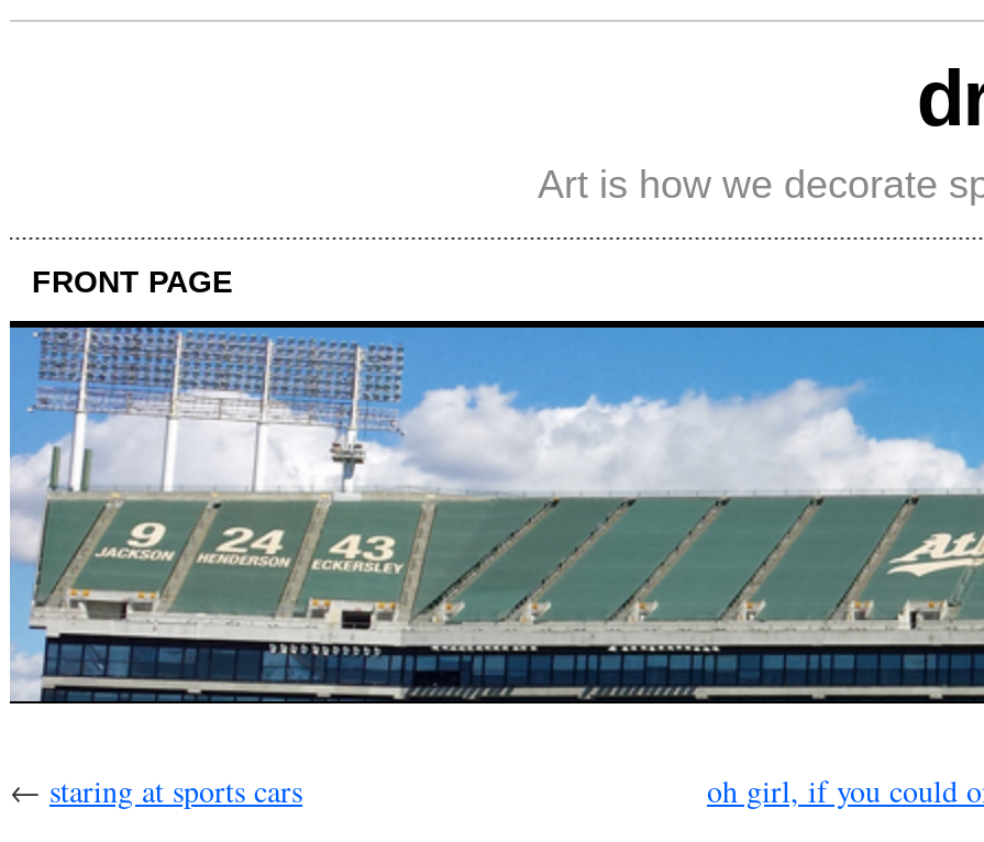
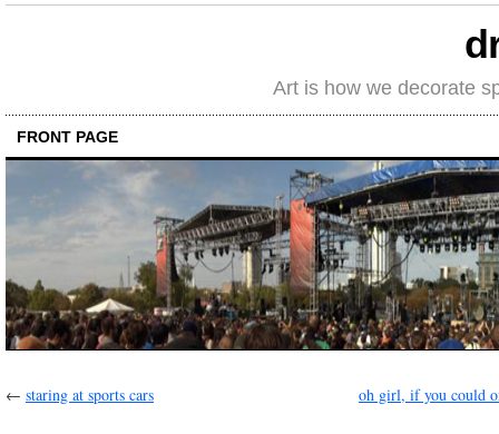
- [image]
+ [image]
